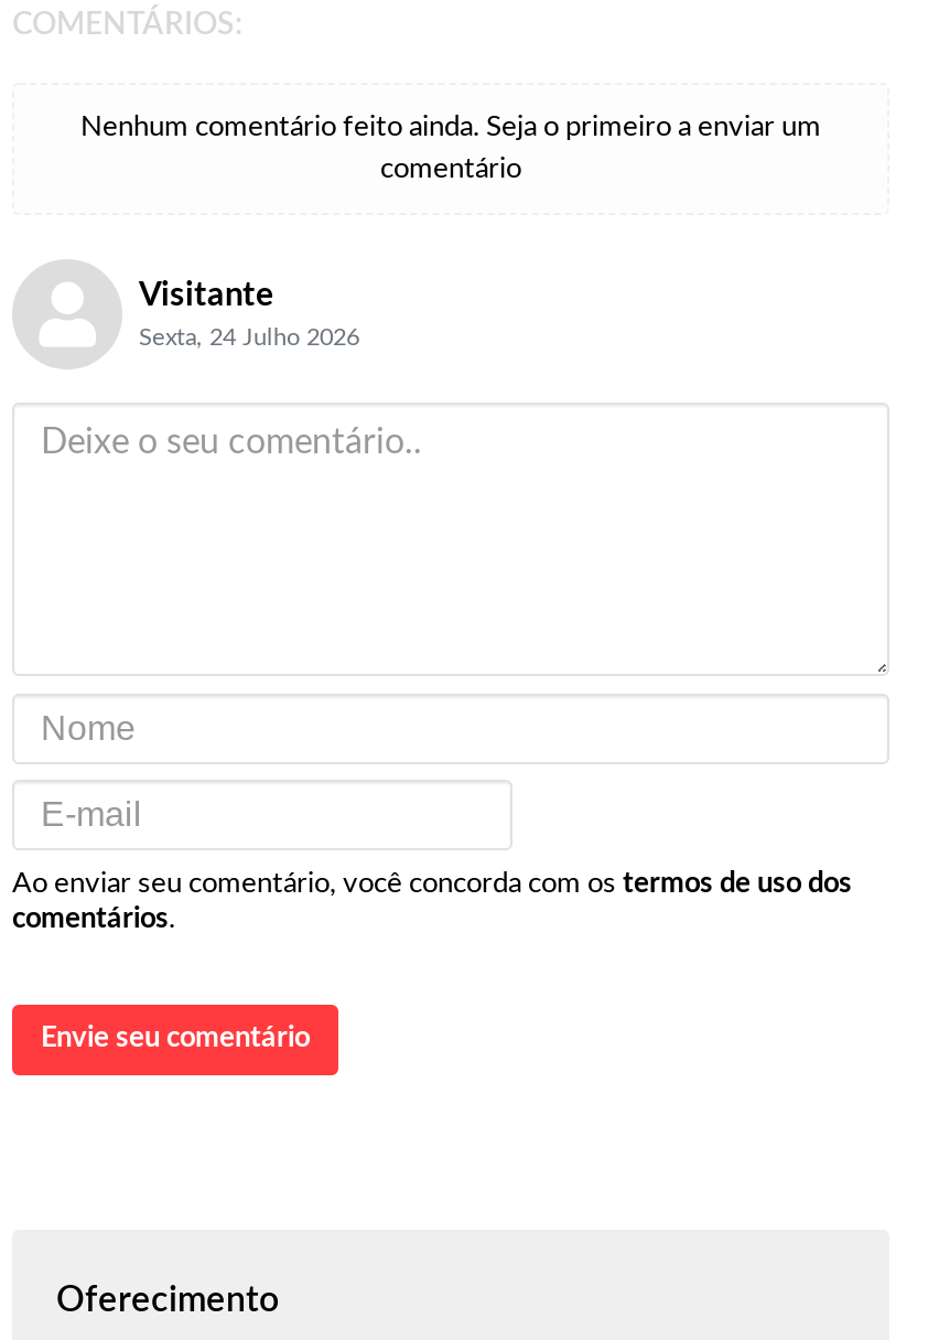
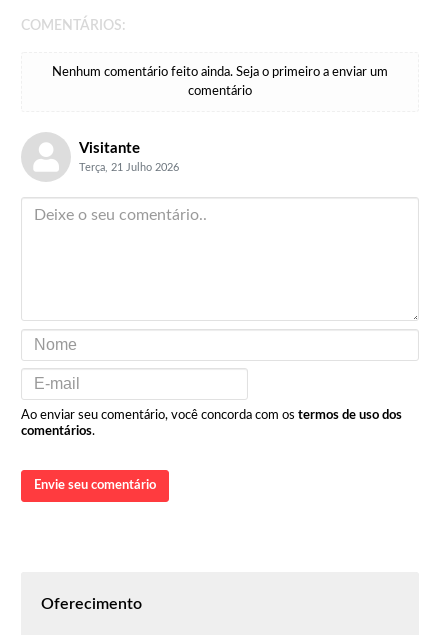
- Sexta, 24 Julho 2026
+ Terça, 21 Julho 2026
